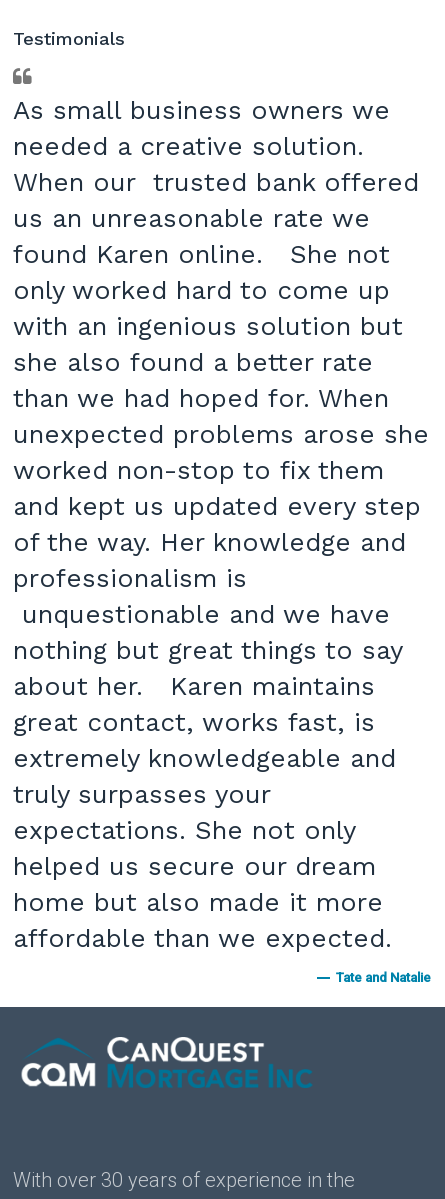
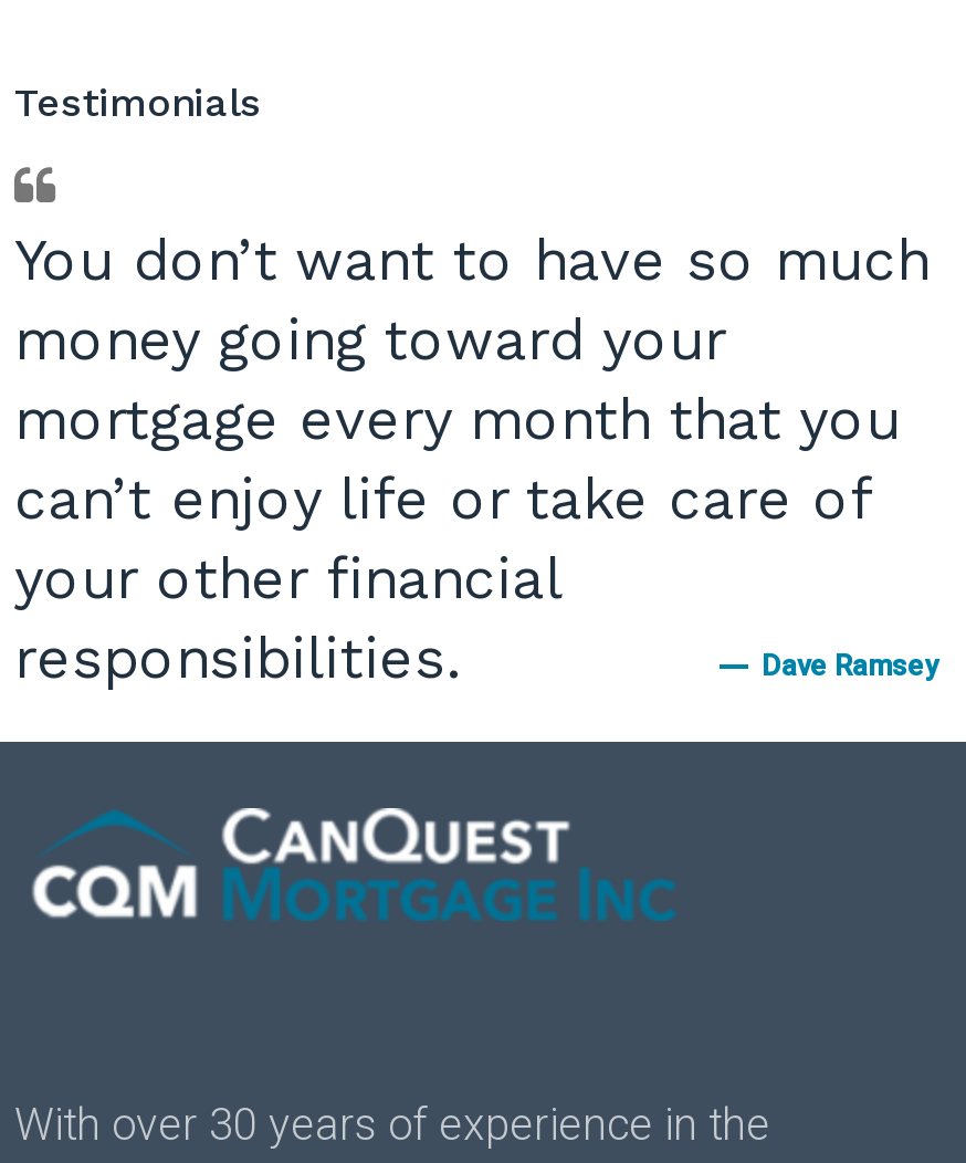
- As small business owners we
- needed a creative solution.
- When our trusted bank offered
- us an unreasonable rate we
- found Karen online. She not
- only worked hard to come up
- with an ingenious solution but
- she also found a better rate
- than we had hoped for. When
- unexpected problems arose she
- worked non-stop to fix them
- and kept us updated every step
- of the way. Her knowledge and
- professionalism is
- unquestionable and we have
- nothing but great things to say
- about her. Karen maintains
- great contact, works fast, is
- extremely knowledgeable and
- truly surpasses your
- expectations. She not only
- helped us secure our dream
- home but also made it more
- affordable than we expected.
- Tate and Natalie
+ You don’t want to have so much
+ money going toward your
+ mortgage every month that you
+ can’t enjoy life or take care of
+ your other financial
+ responsibilities.
+ Dave Ramsey
